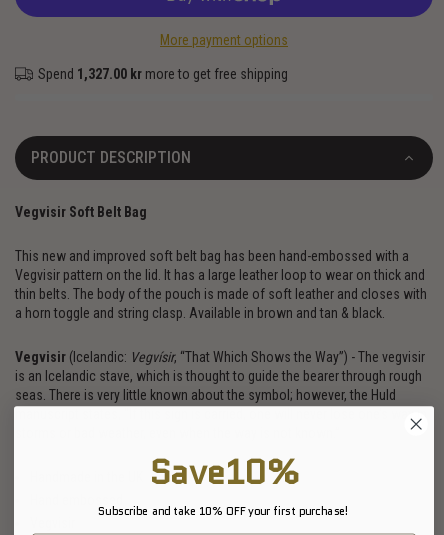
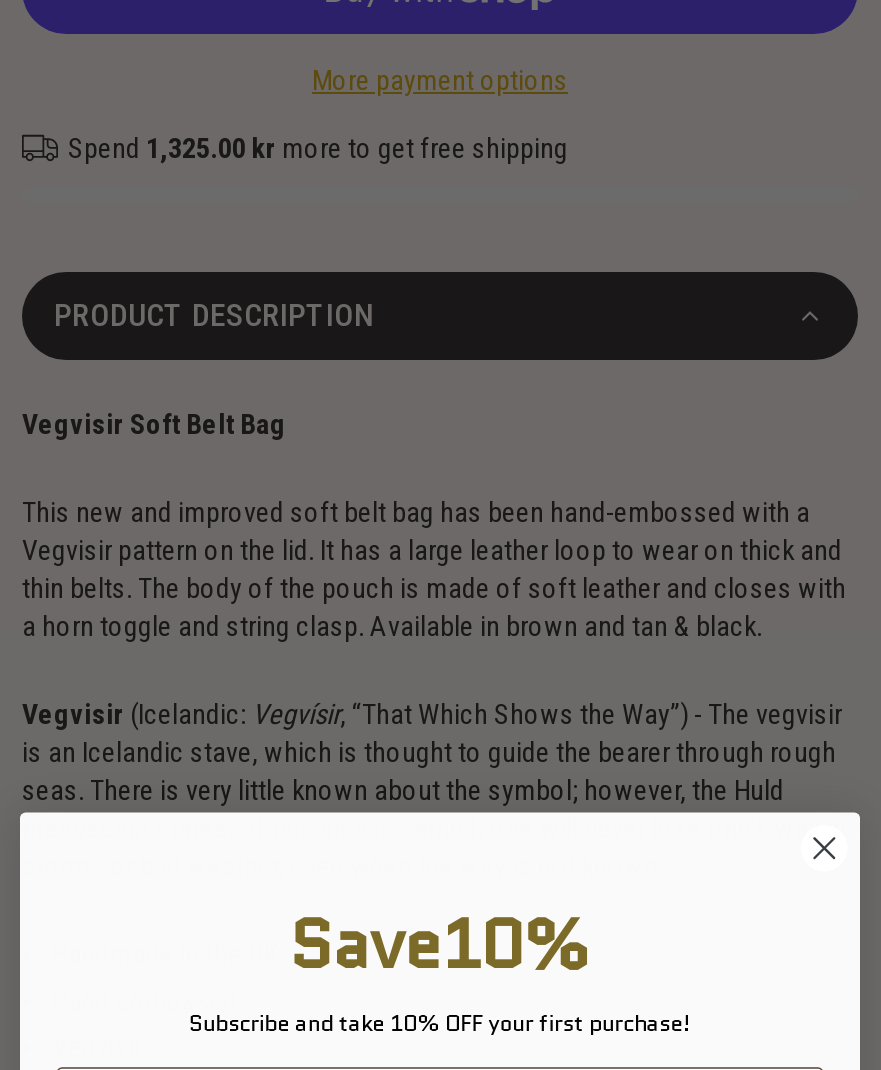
- Spend 1,327.00 kr more to get free shipping
+ Spend 1,325.00 kr more to get free shipping
